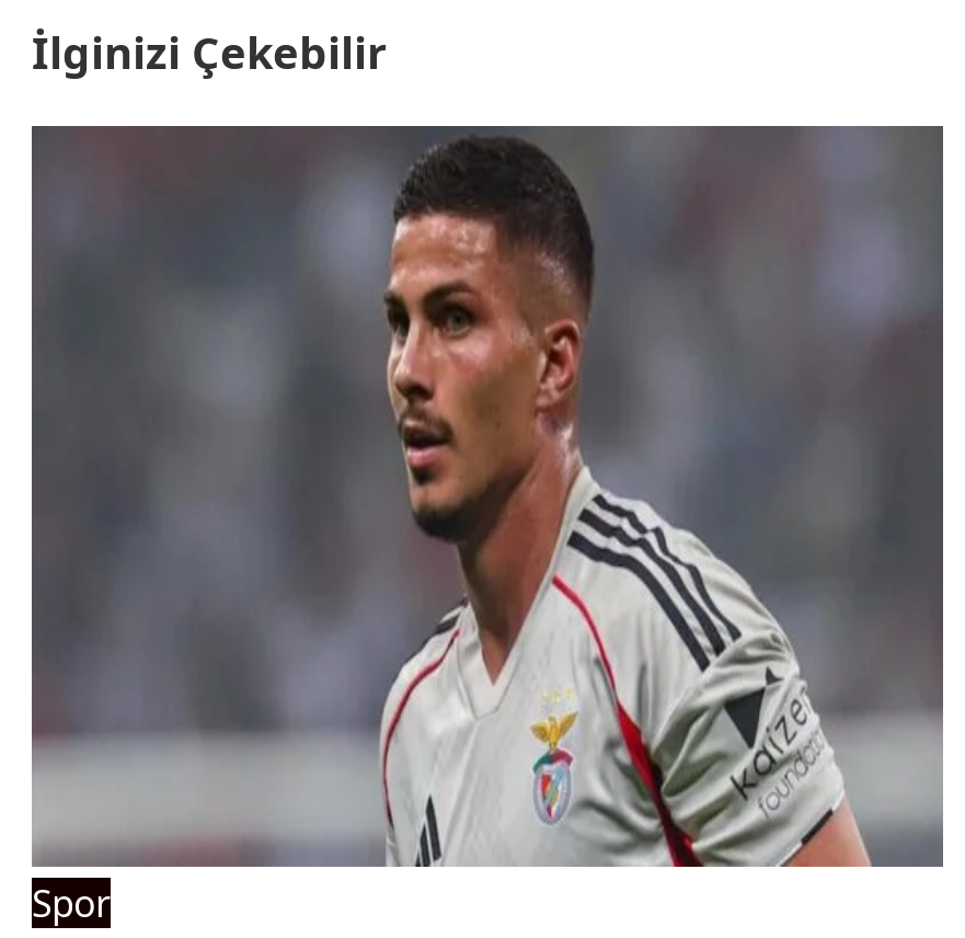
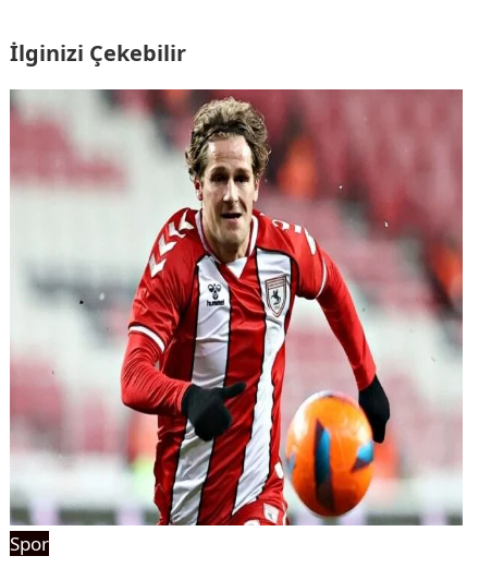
- [image]
+ [image]
